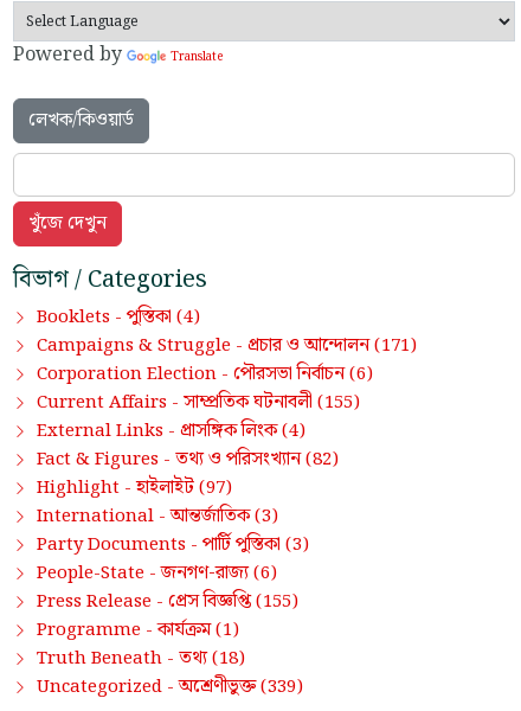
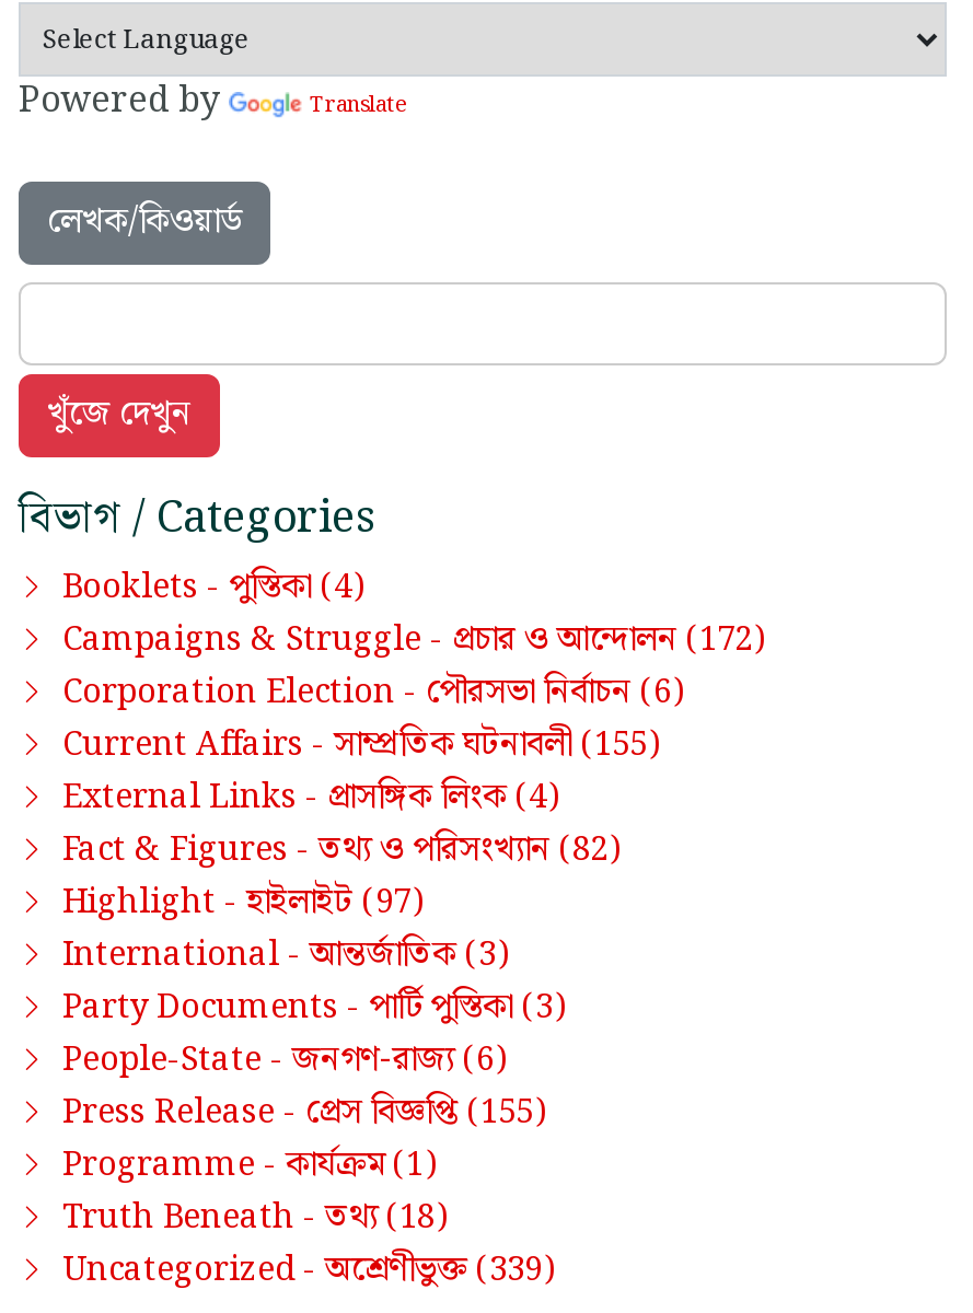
- Campaigns & Struggle - প্রচার ও আন্দোলন (171)
+ Campaigns & Struggle - প্রচার ও আন্দোলন (172)
